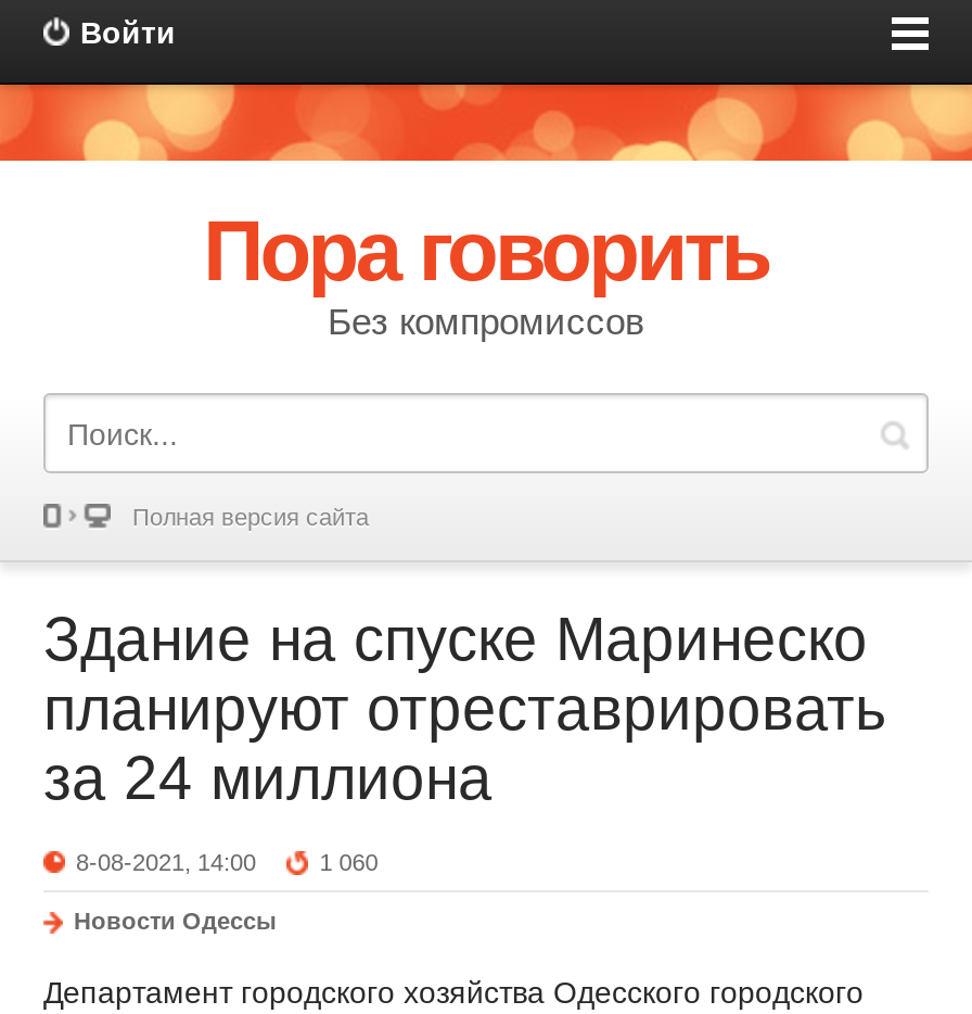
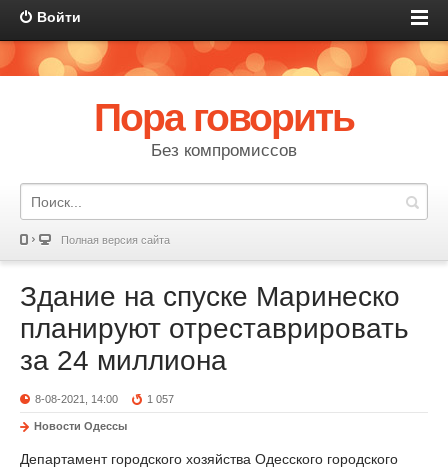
- 1 060
+ 1 057
